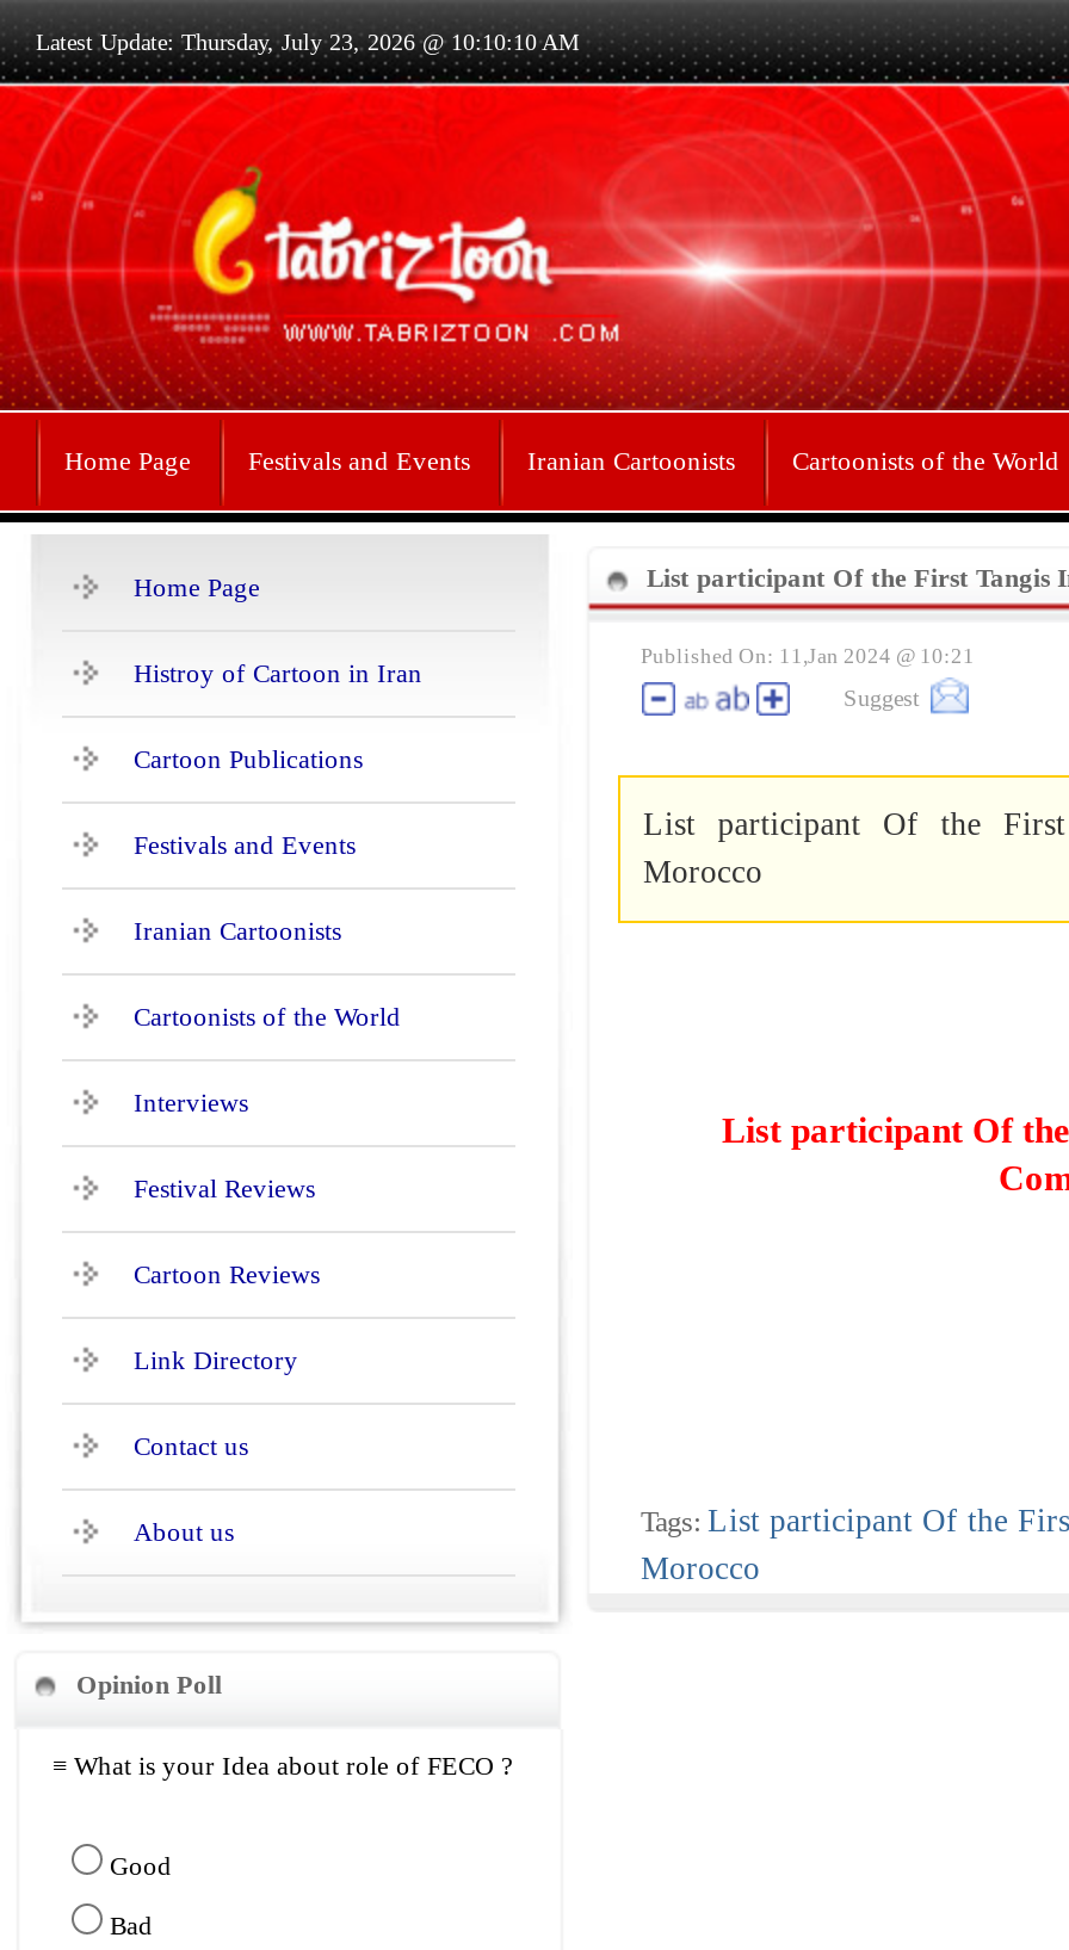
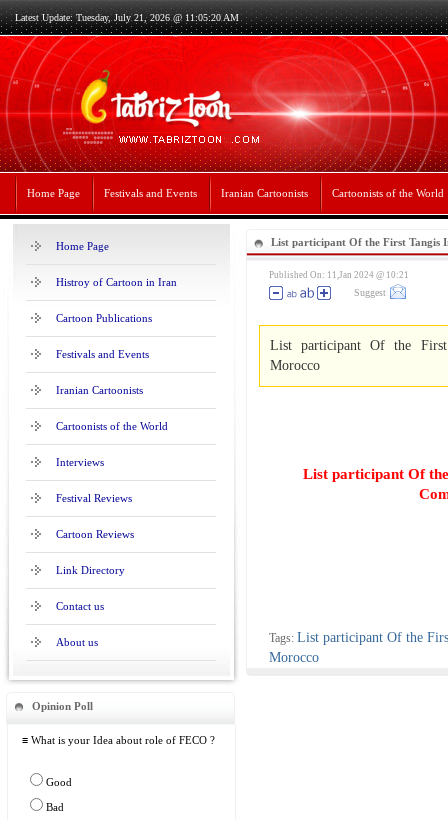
- Latest Update: Thursday, July 23, 2026 @ 10:10:10 AM
+ Latest Update: Tuesday, July 21, 2026 @ 11:05:20 AM
